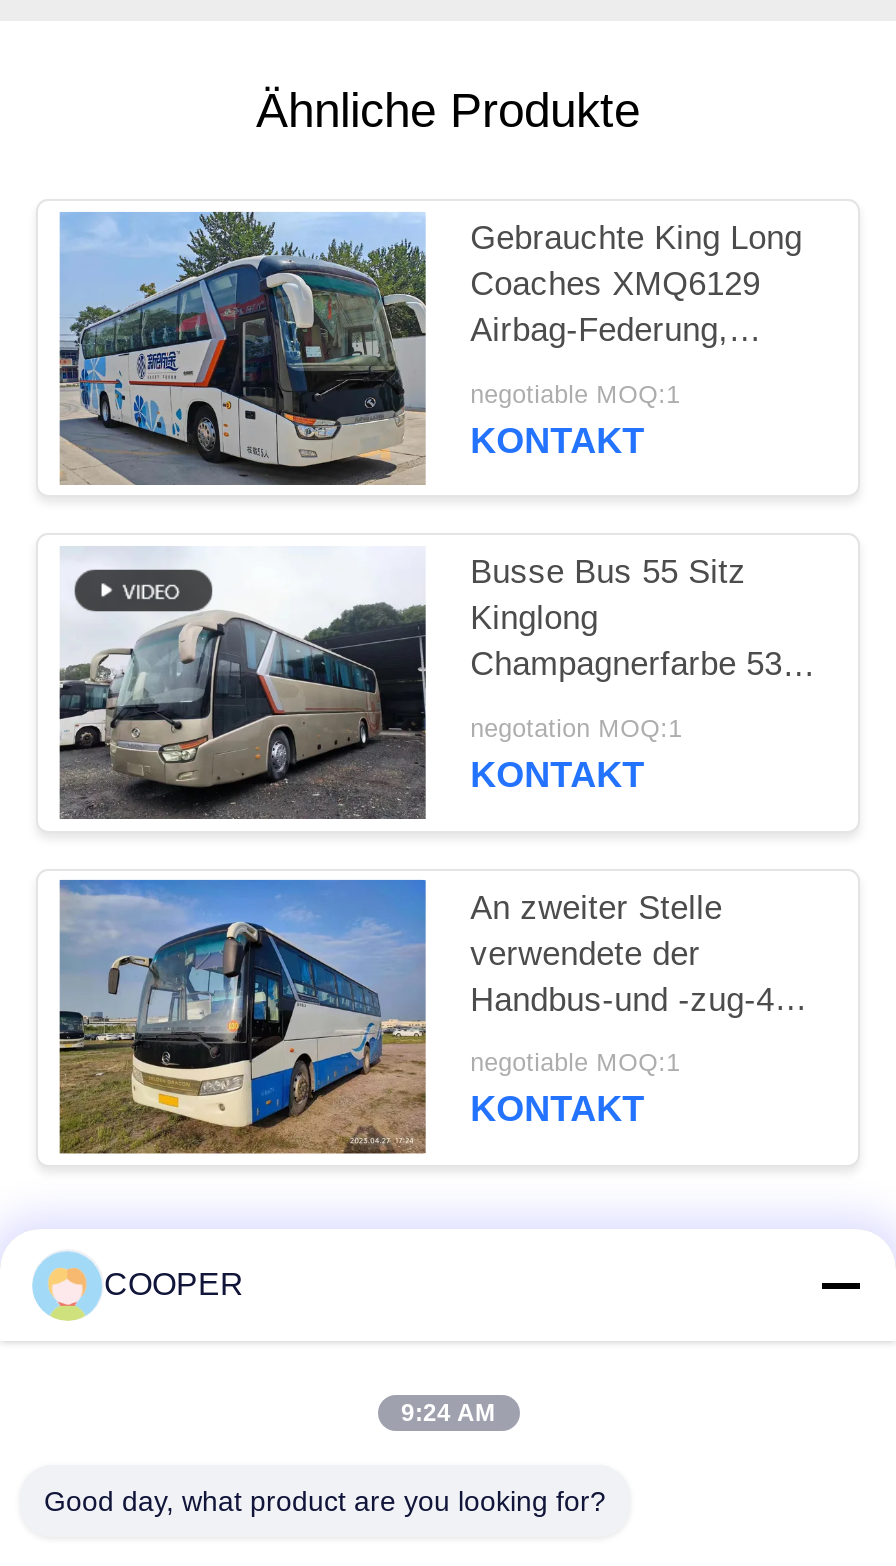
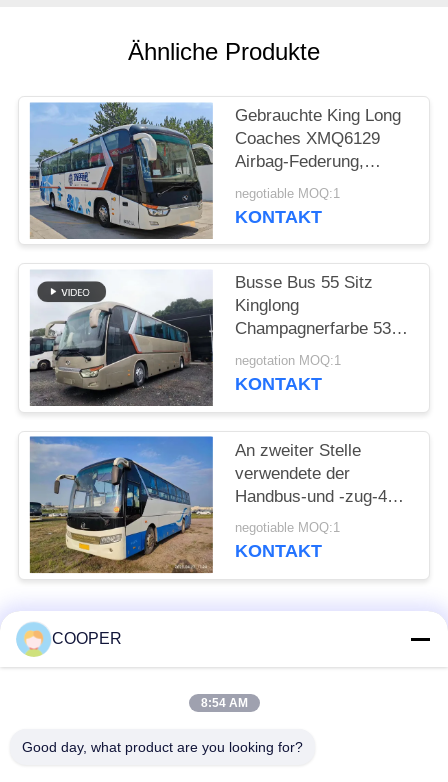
- 9:24 AM
+ 8:54 AM
